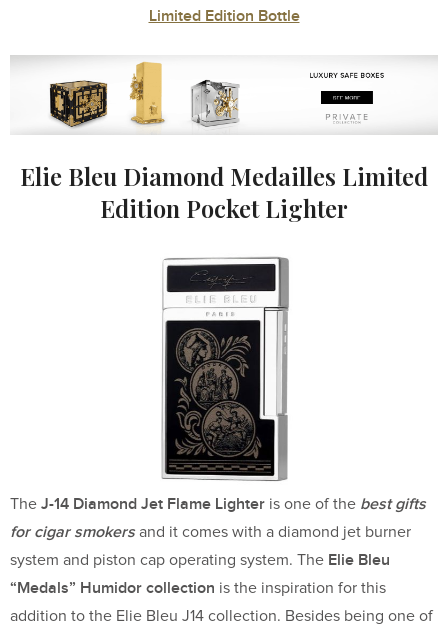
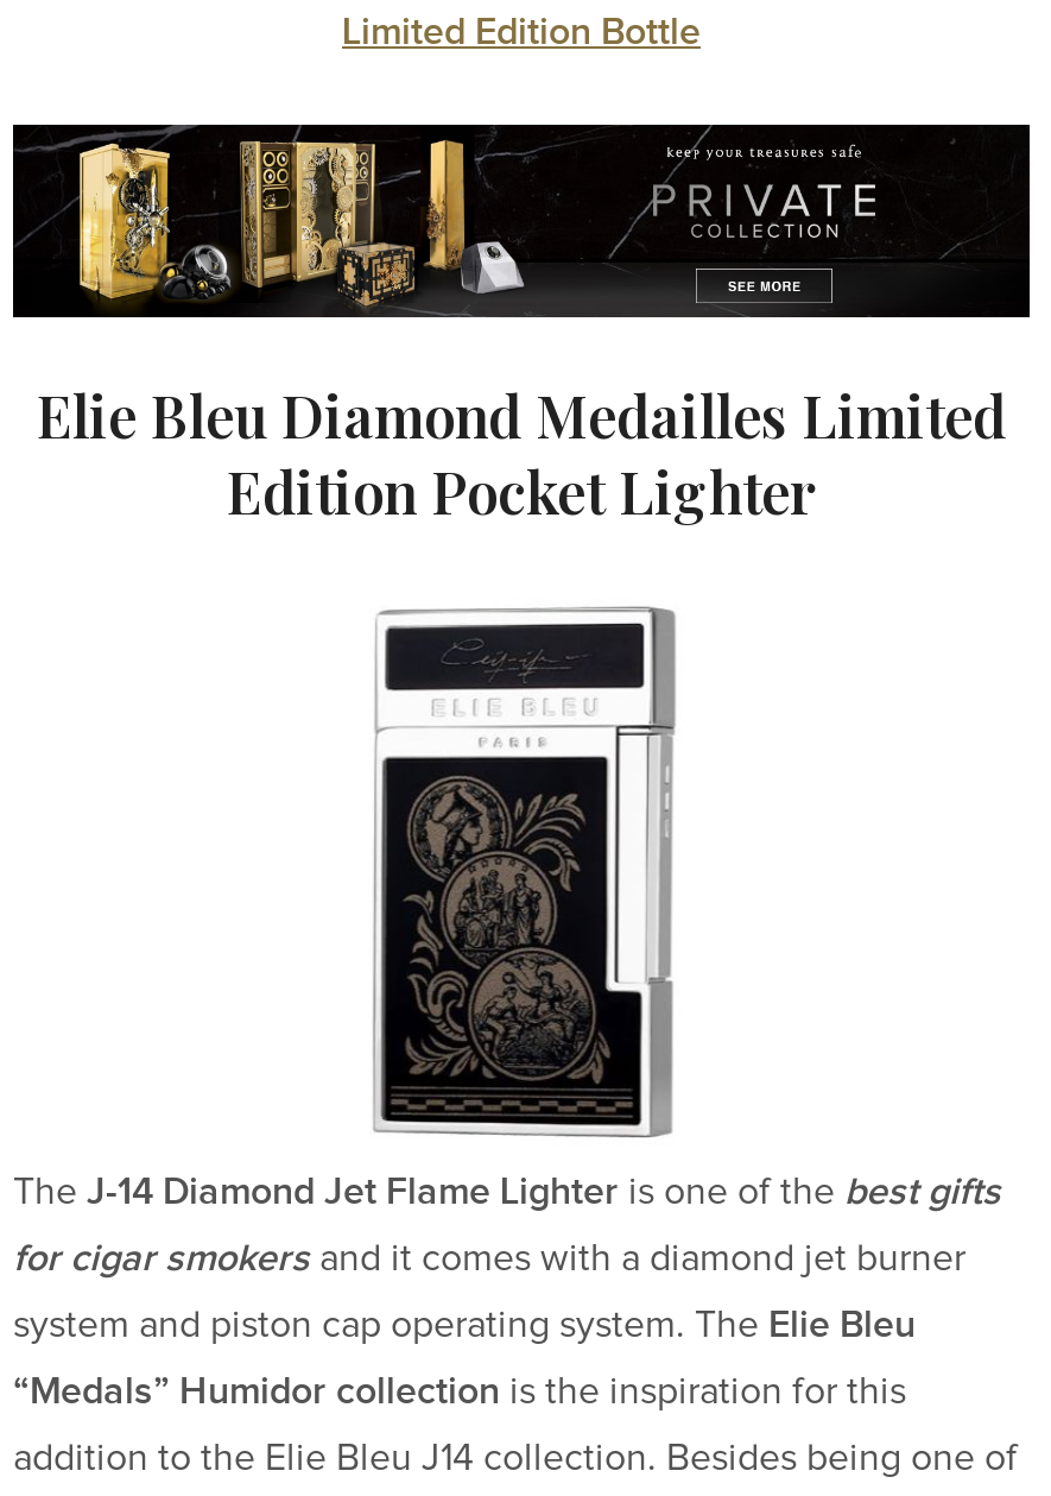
- [image]
+ [image]
